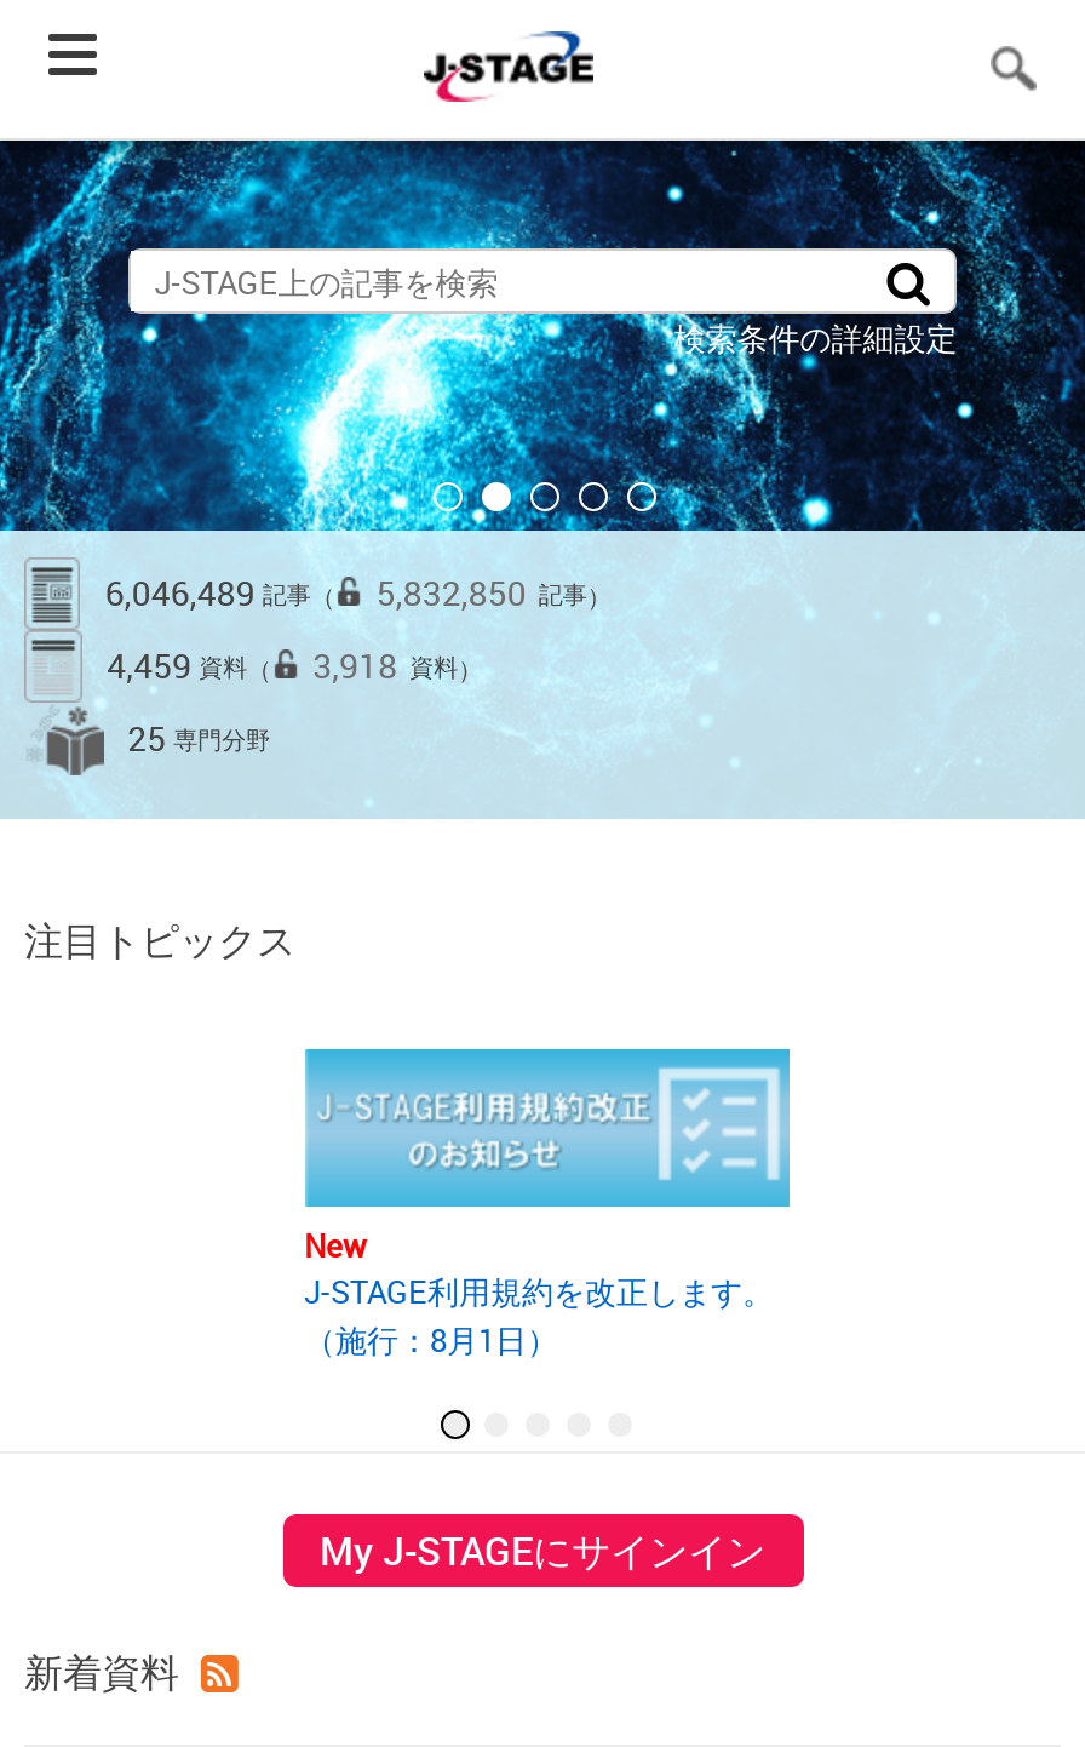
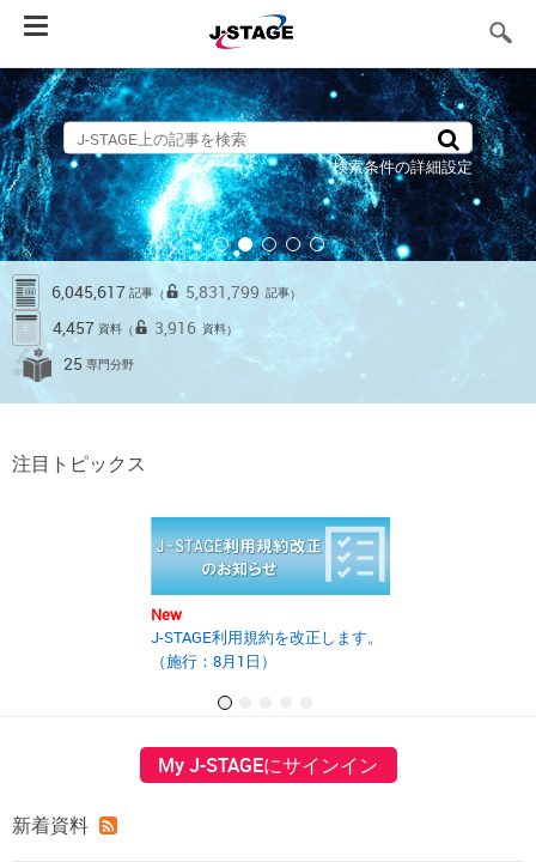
- 6,046,489記事（
+ 6,045,617記事（

- 5,832,850 記事）
+ 5,831,799 記事）

- 4,459資料（
+ 4,457資料（

- 3,918 資料）
+ 3,916 資料）
